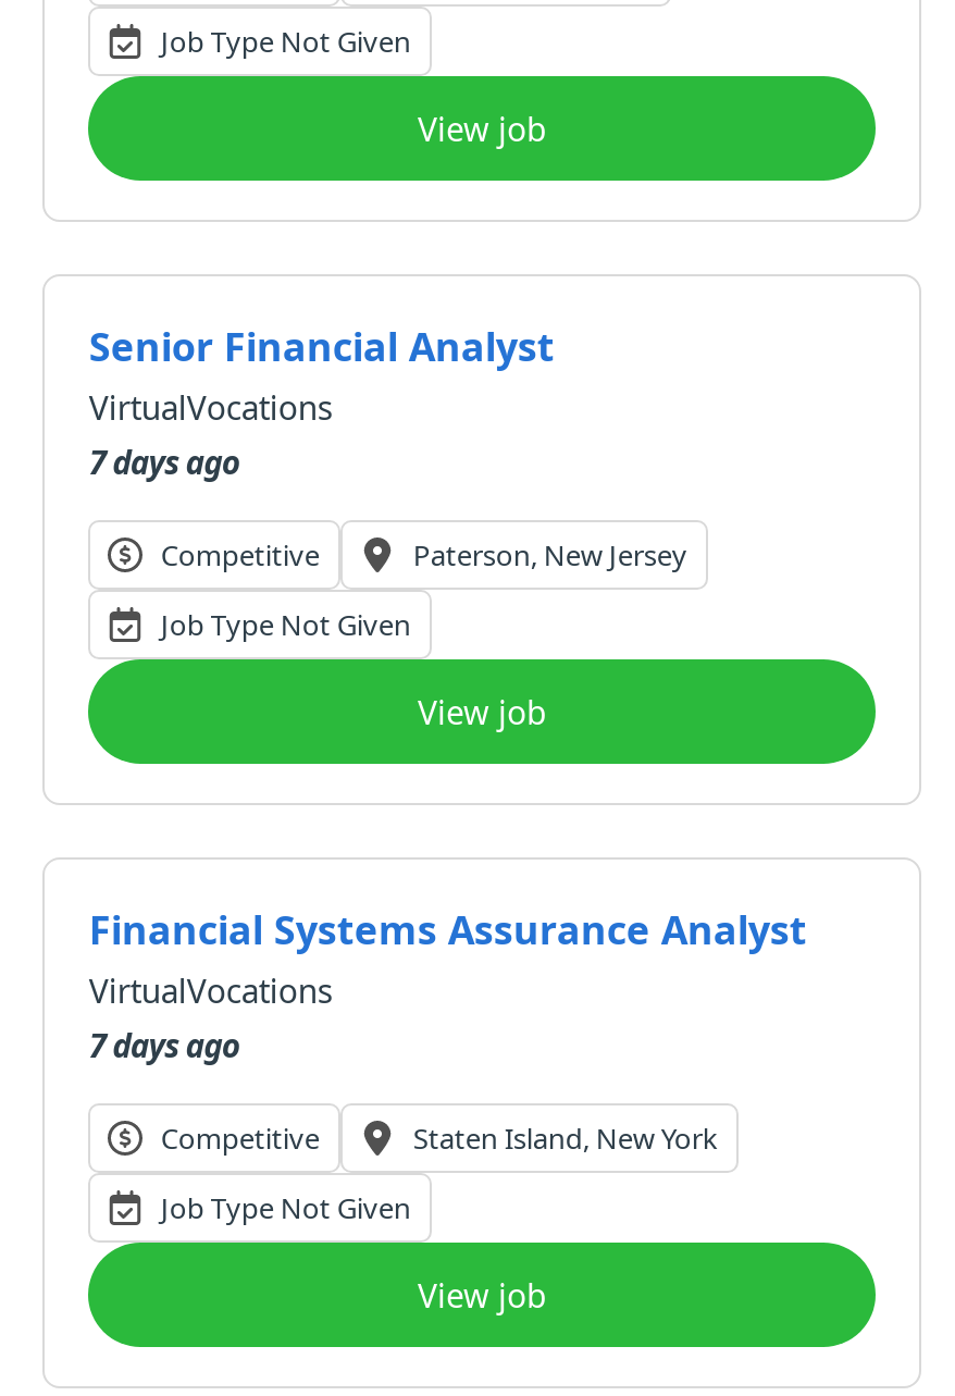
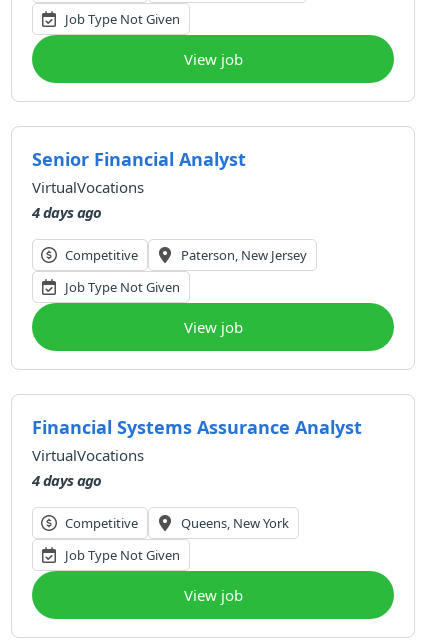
- 7 days ago
+ 4 days ago

- 7 days ago
+ 4 days ago

- Staten Island, New York
+ Queens, New York
